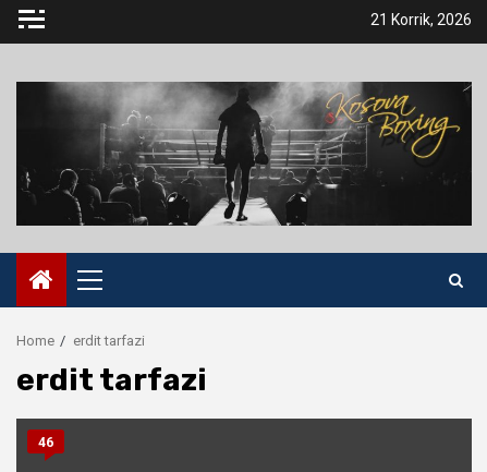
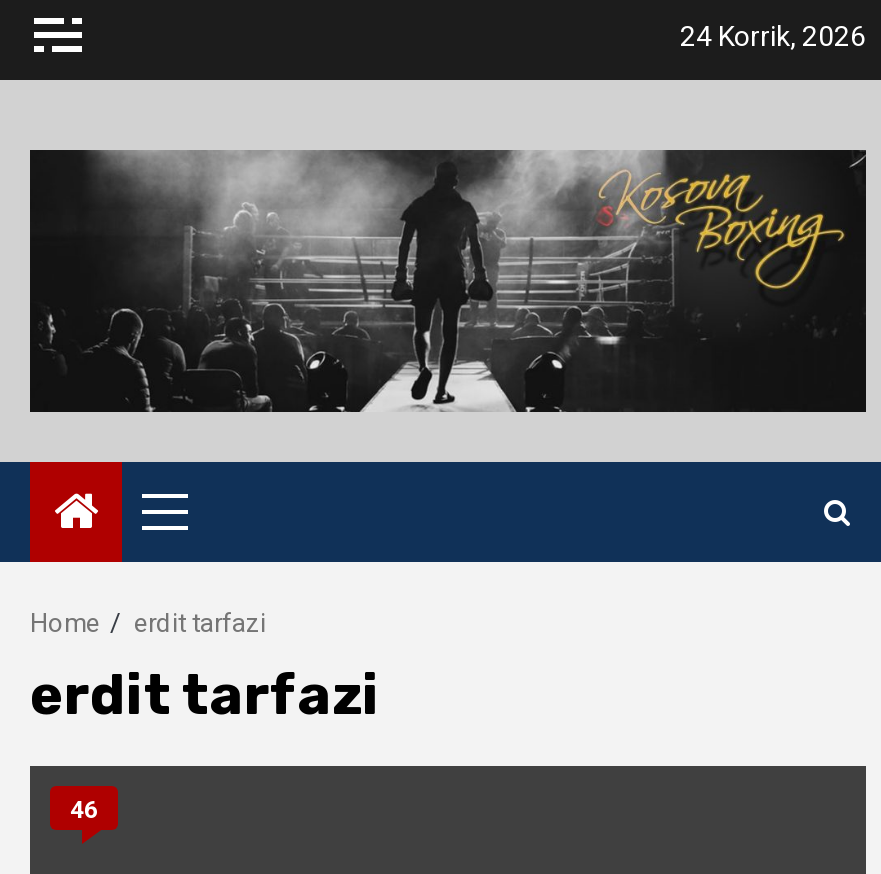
- 21 Korrik, 2026
+ 24 Korrik, 2026
